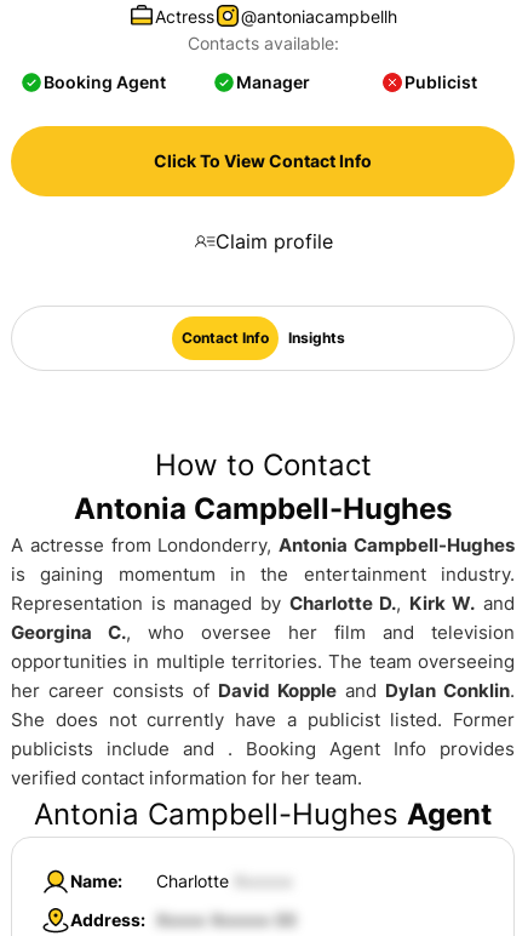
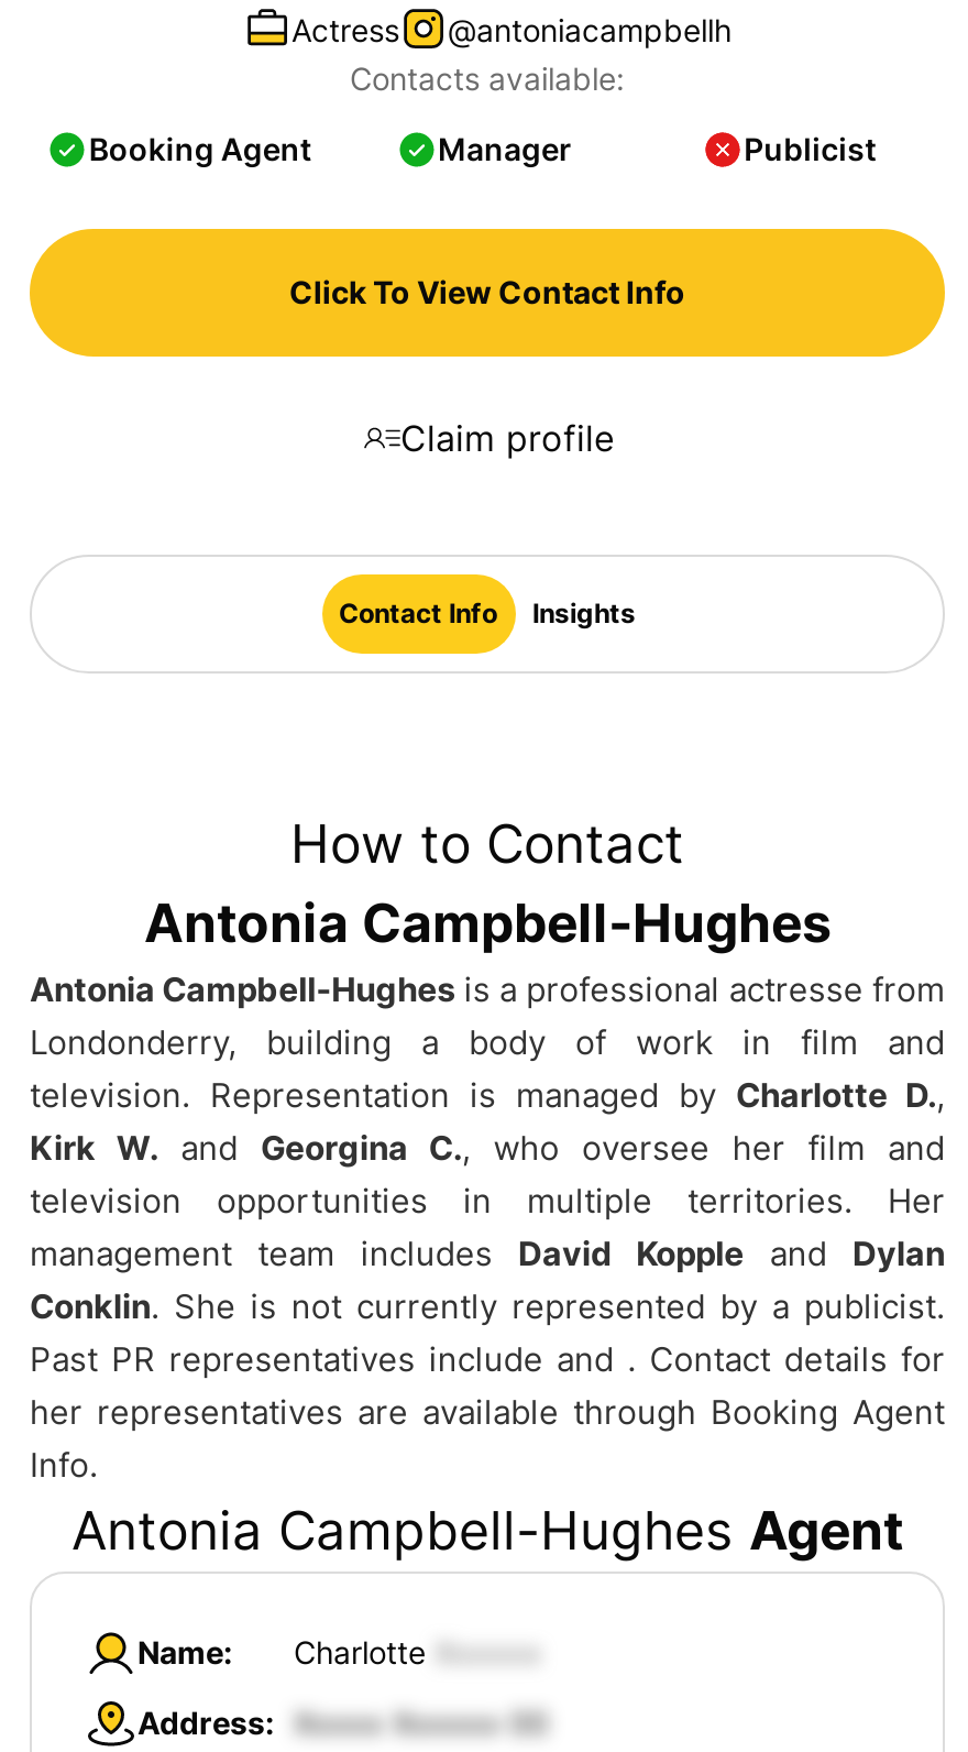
- A actresse from Londonderry, Antonia Campbell-Hughes
- is gaining momentum in the entertainment industry.
- Representation is managed by Charlotte D., Kirk W. and
- Georgina C., who oversee her film and television
- opportunities in multiple territories. The team overseeing
- her career consists of David Kopple and Dylan Conklin.
- She does not currently have a publicist listed. Former
- publicists include and . Booking Agent Info provides
- verified contact information for her team.
+ Antonia Campbell-Hughes is a professional actresse from
+ Londonderry, building a body of work in film and
+ television. Representation is managed by Charlotte D.,
+ Kirk W. and Georgina C., who oversee her film and
+ television opportunities in multiple territories. Her
+ management team includes David Kopple and Dylan
+ Conklin. She is not currently represented by a publicist.
+ Past PR representatives include and . Contact details for
+ her representatives are available through Booking Agent
+ Info.
